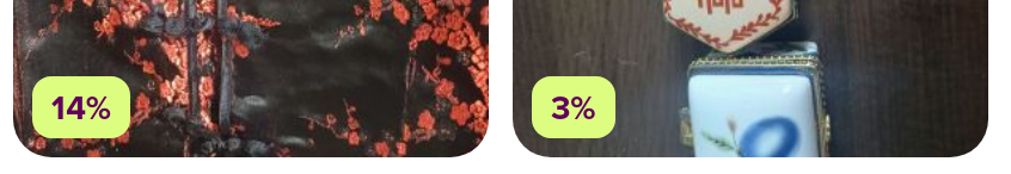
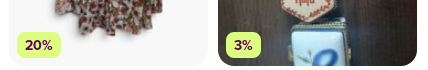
- 14%
+ 20%
